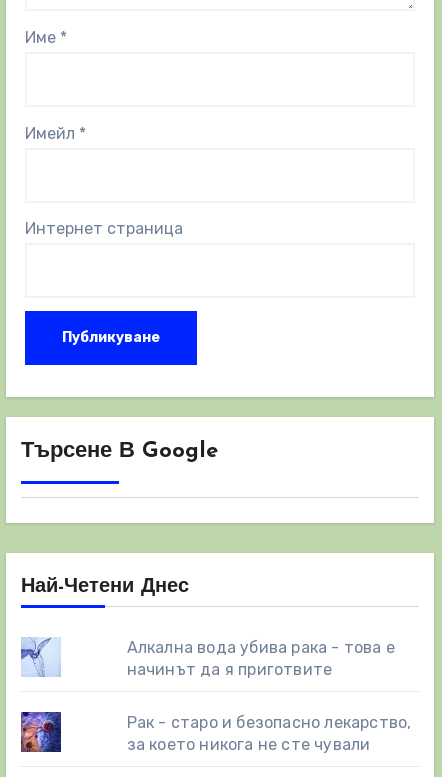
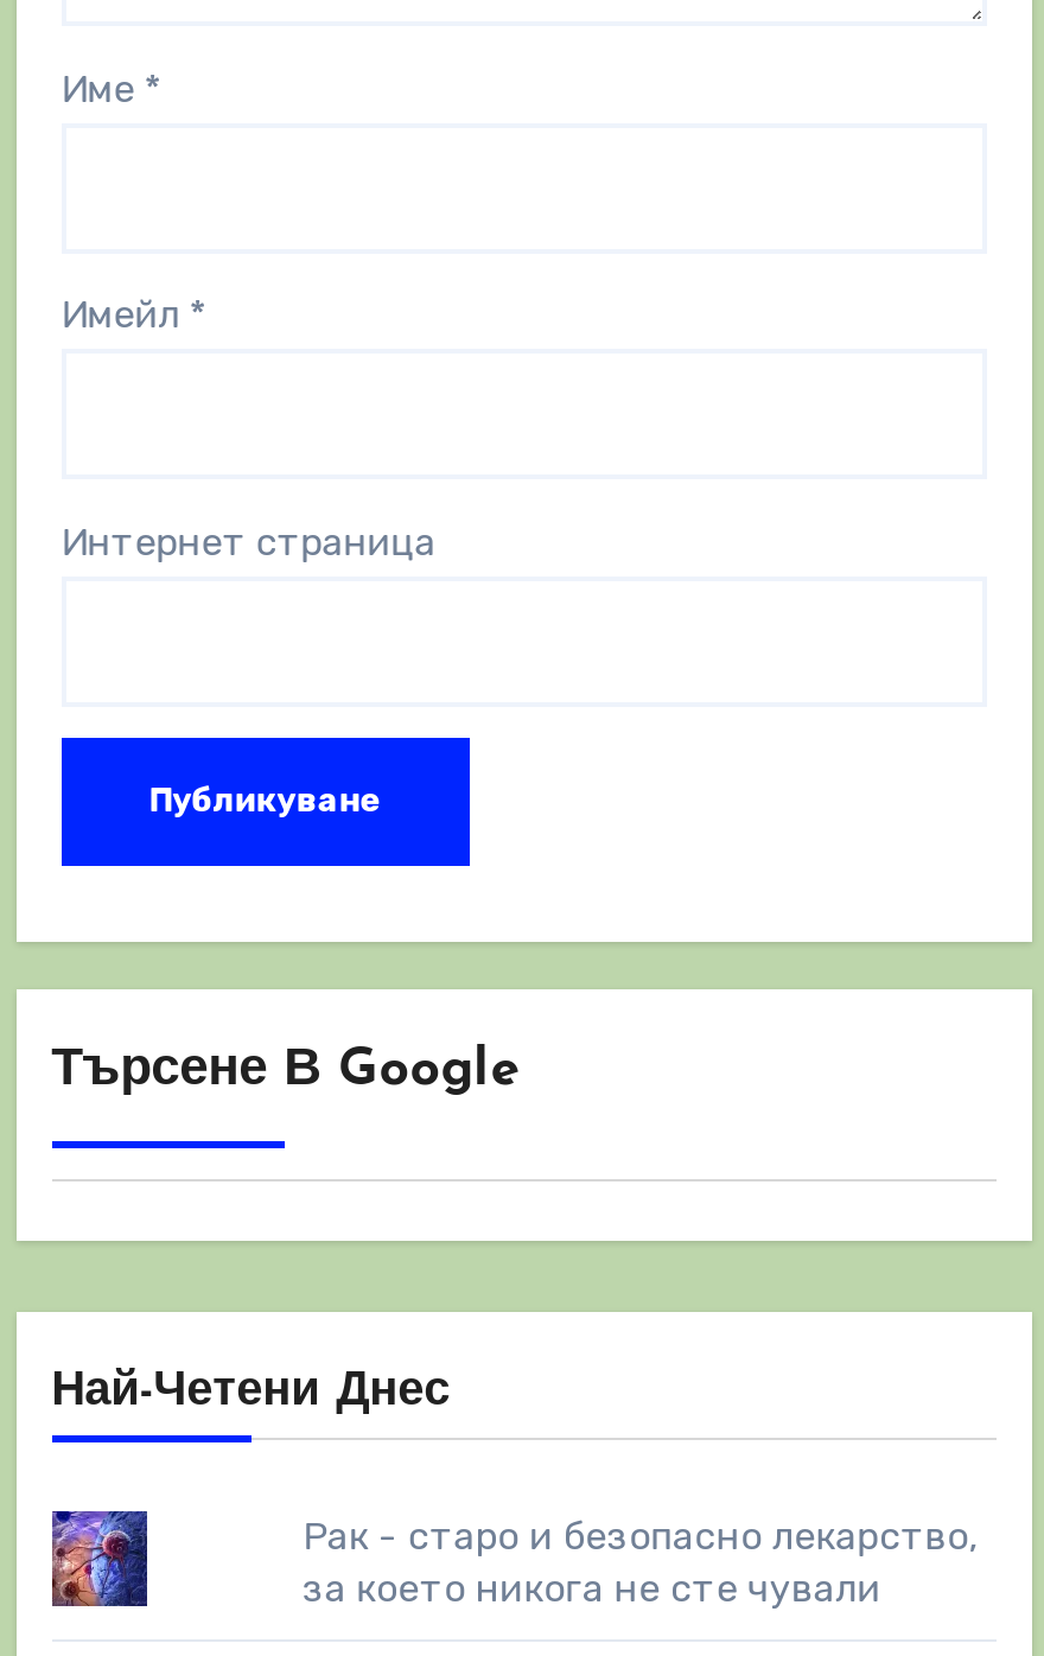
- [image]

- Алкална вода убива рака - това е
- начинът да я приготвите
